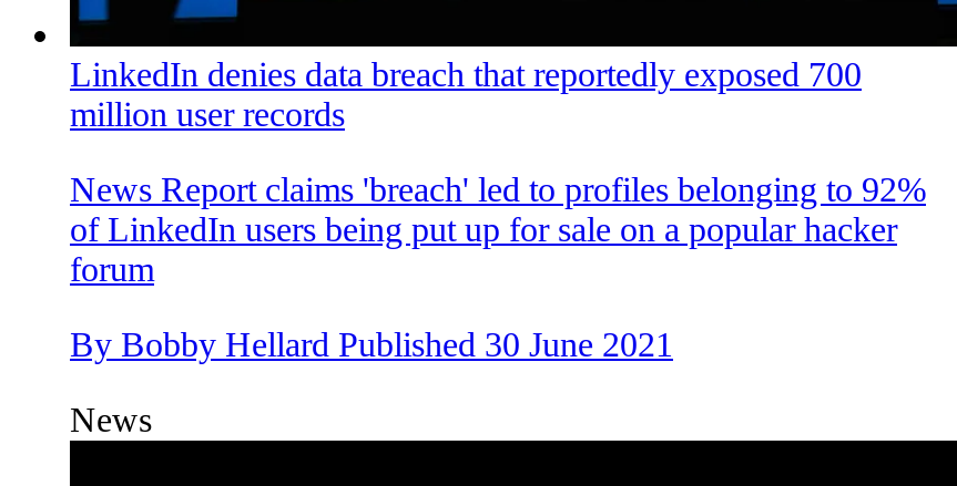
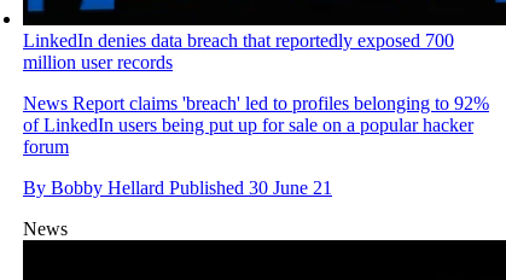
- By Bobby Hellard Published 30 June 2021
+ By Bobby Hellard Published 30 June 21
